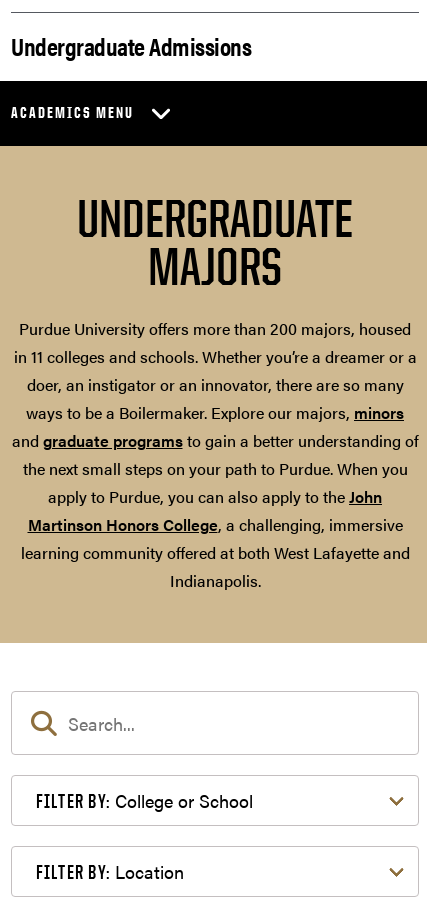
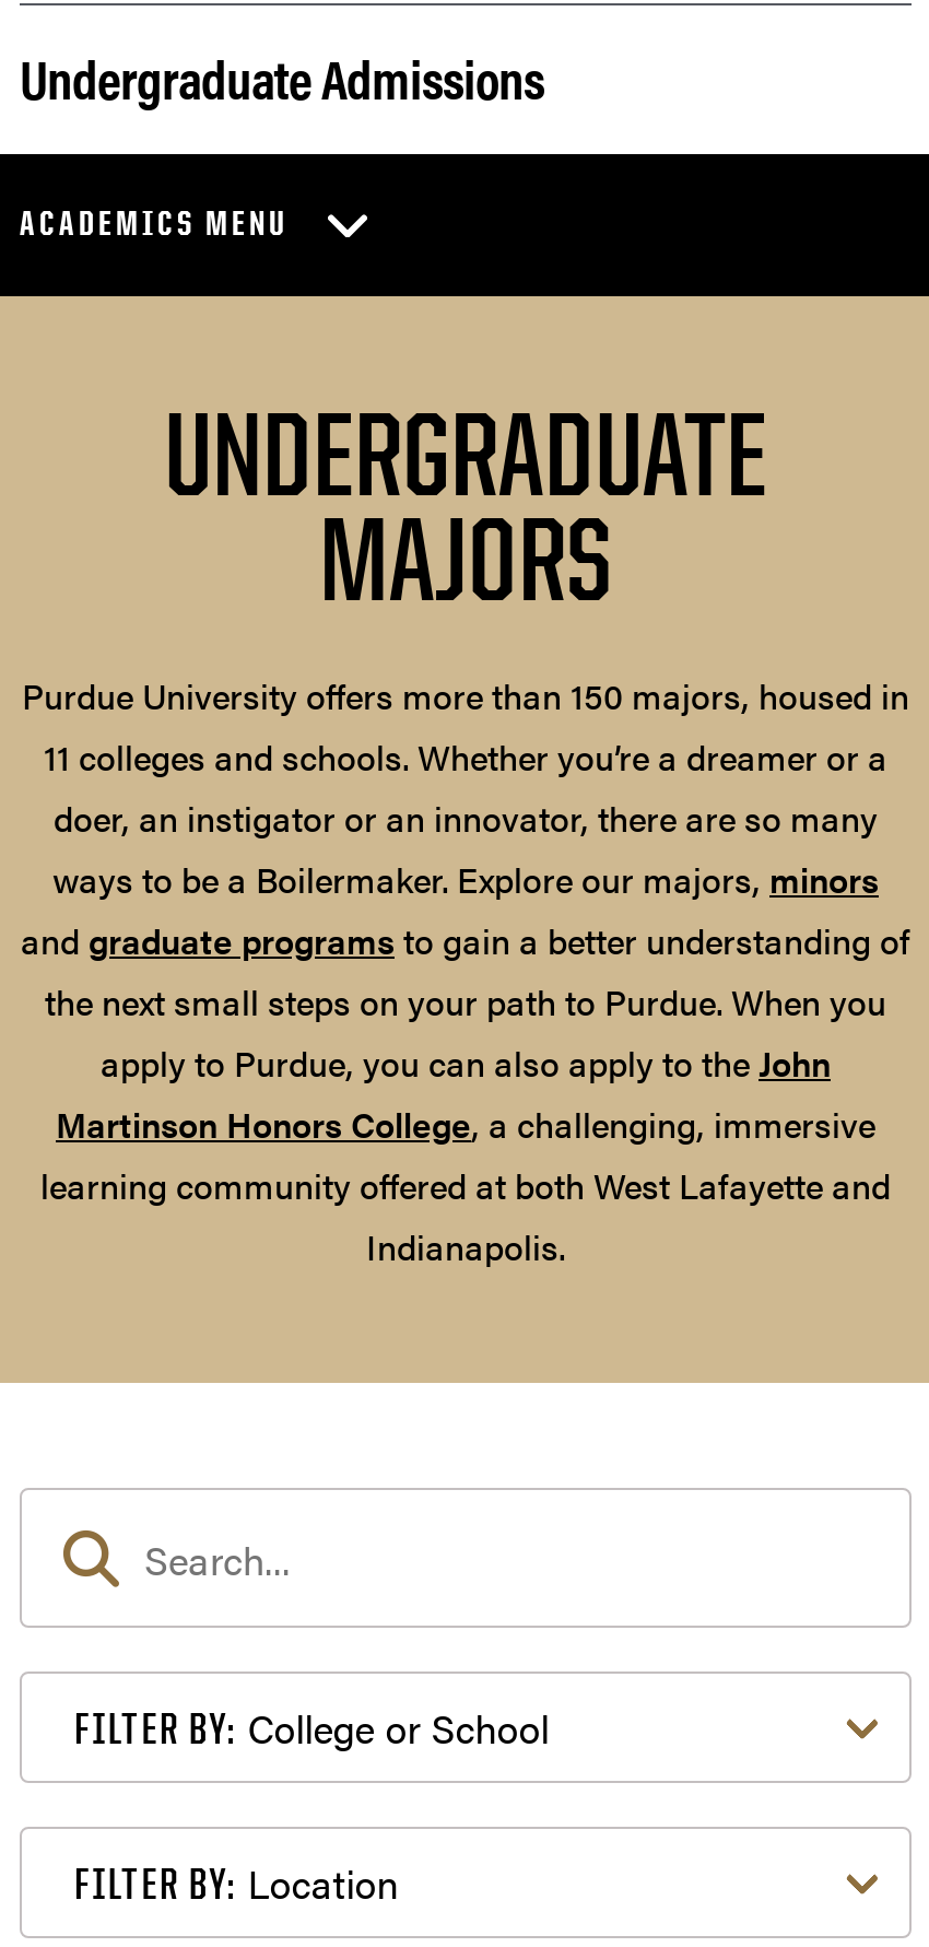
- Purdue University offers more than 200 majors, housed
- in 11 colleges and schools. Whether you’re a dreamer or a
+ Purdue University offers more than 150 majors, housed in
+ 11 colleges and schools. Whether you’re a dreamer or a
